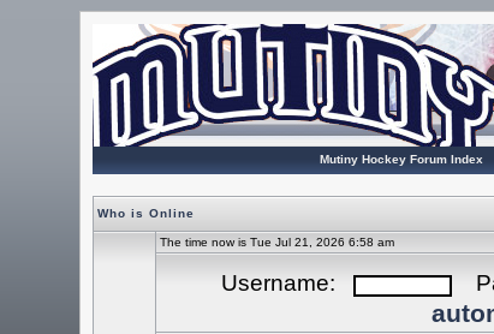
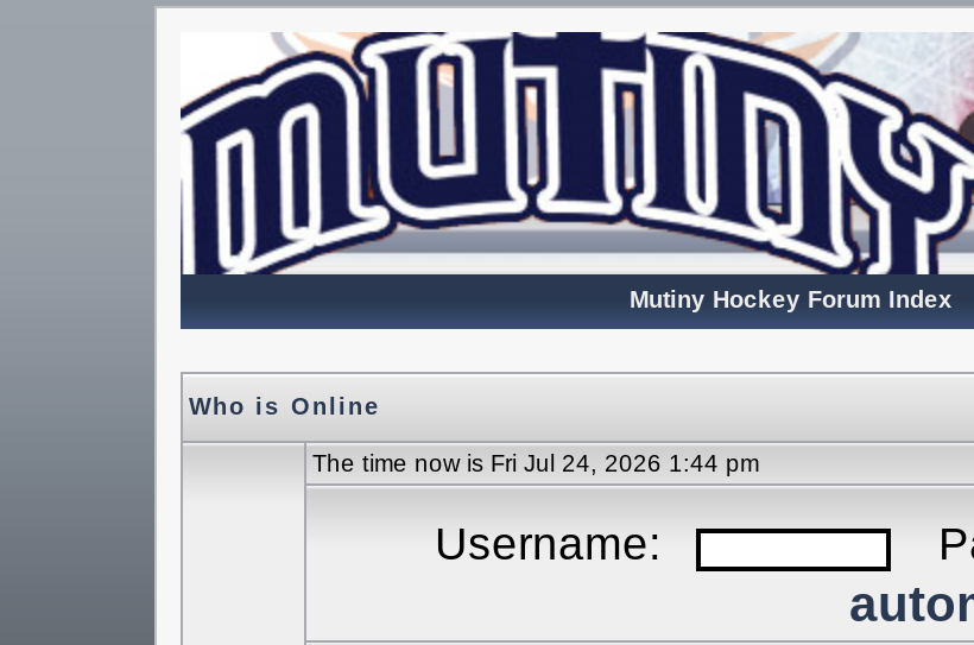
- The time now is Tue Jul 21, 2026 6:58 am
+ The time now is Fri Jul 24, 2026 1:44 pm
